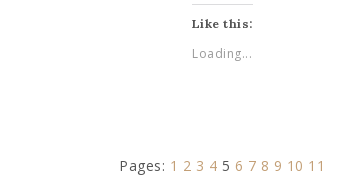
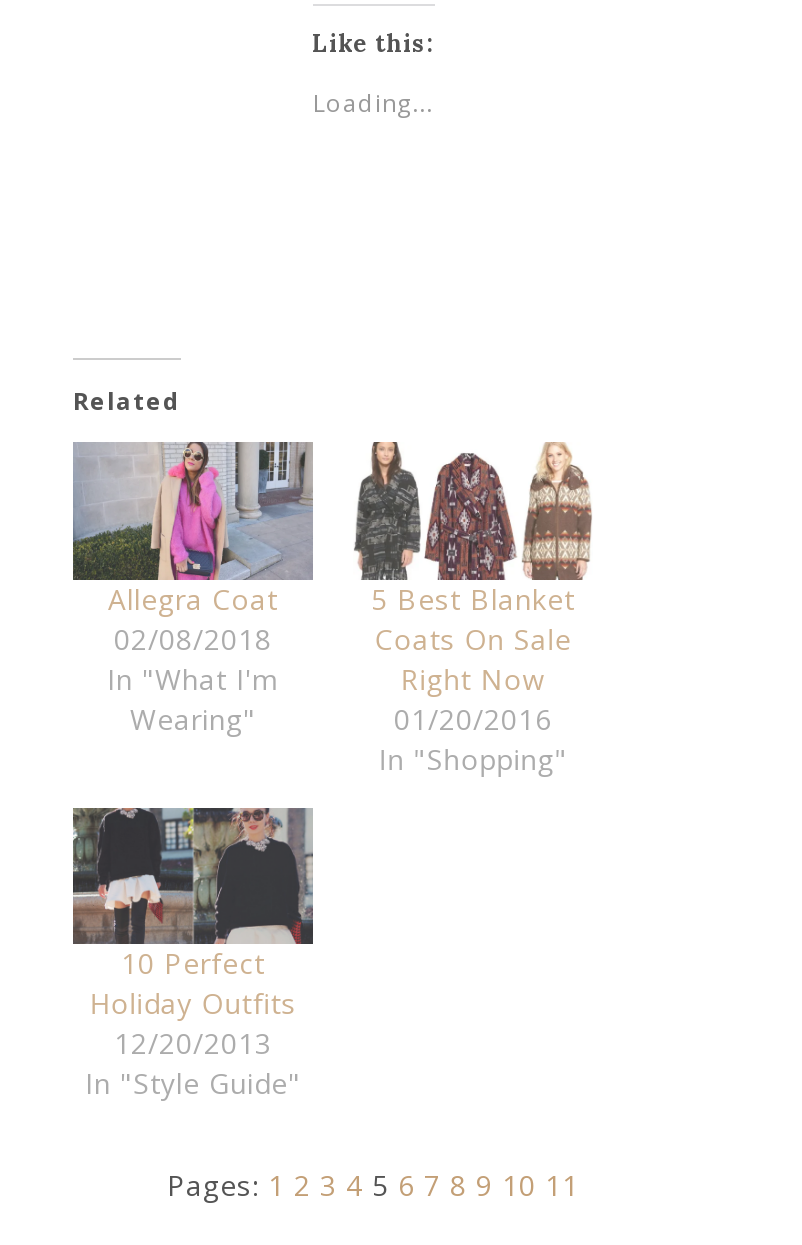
+ [image]
+ Allegra Coat
+ 02/08/2018
+ In "What I'm
+ Wearing"

+ [image]
+ 10 Perfect
+ Holiday Outfits
+ 12/20/2013
+ In "Style Guide"

+ Related

+ [image]
+ 5 Best Blanket
+ Coats On Sale
+ Right Now
+ 01/20/2016
+ In "Shopping"
